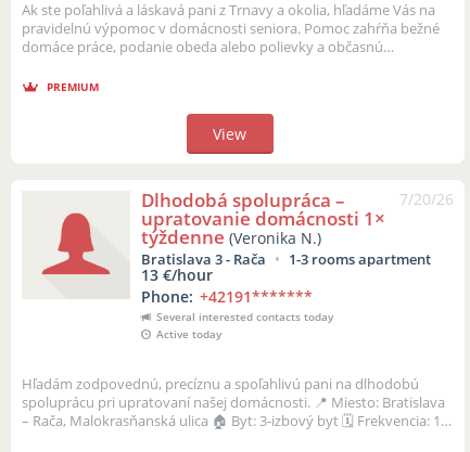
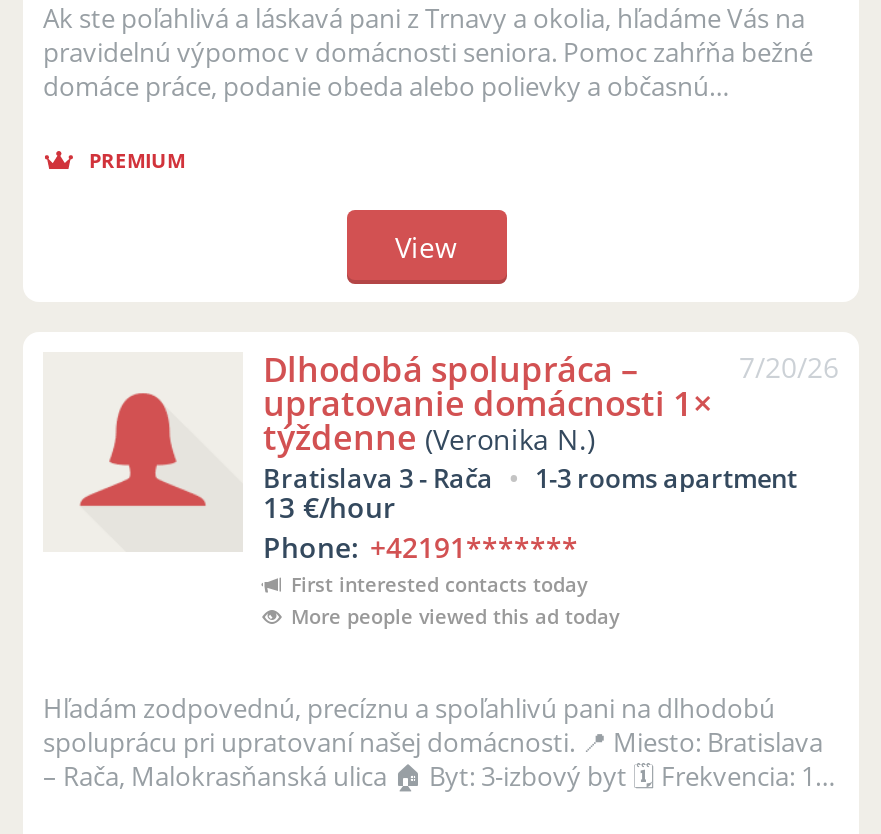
- Several interested contacts today
- Active today
+ First interested contacts today
+ More people viewed this ad today
